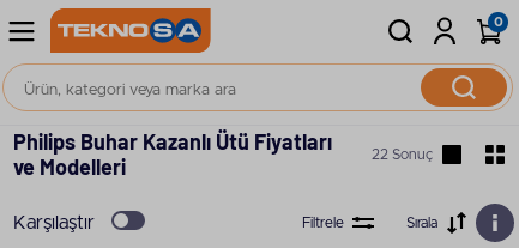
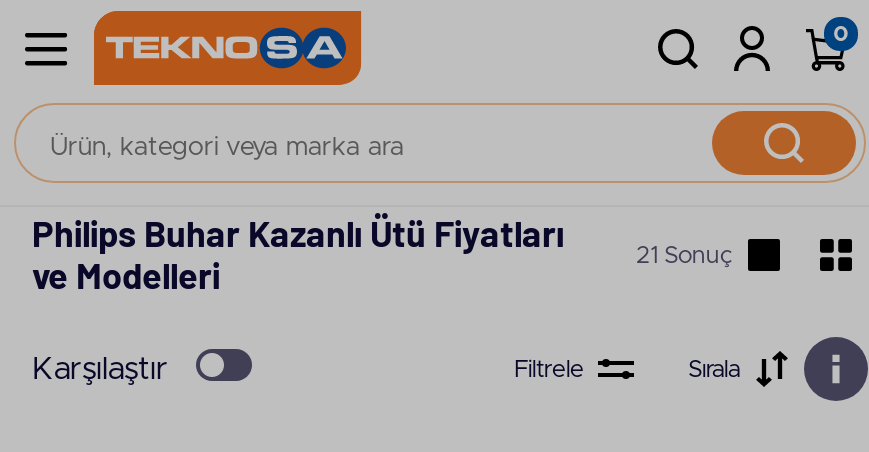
- 22 Sonuç
+ 21 Sonuç
